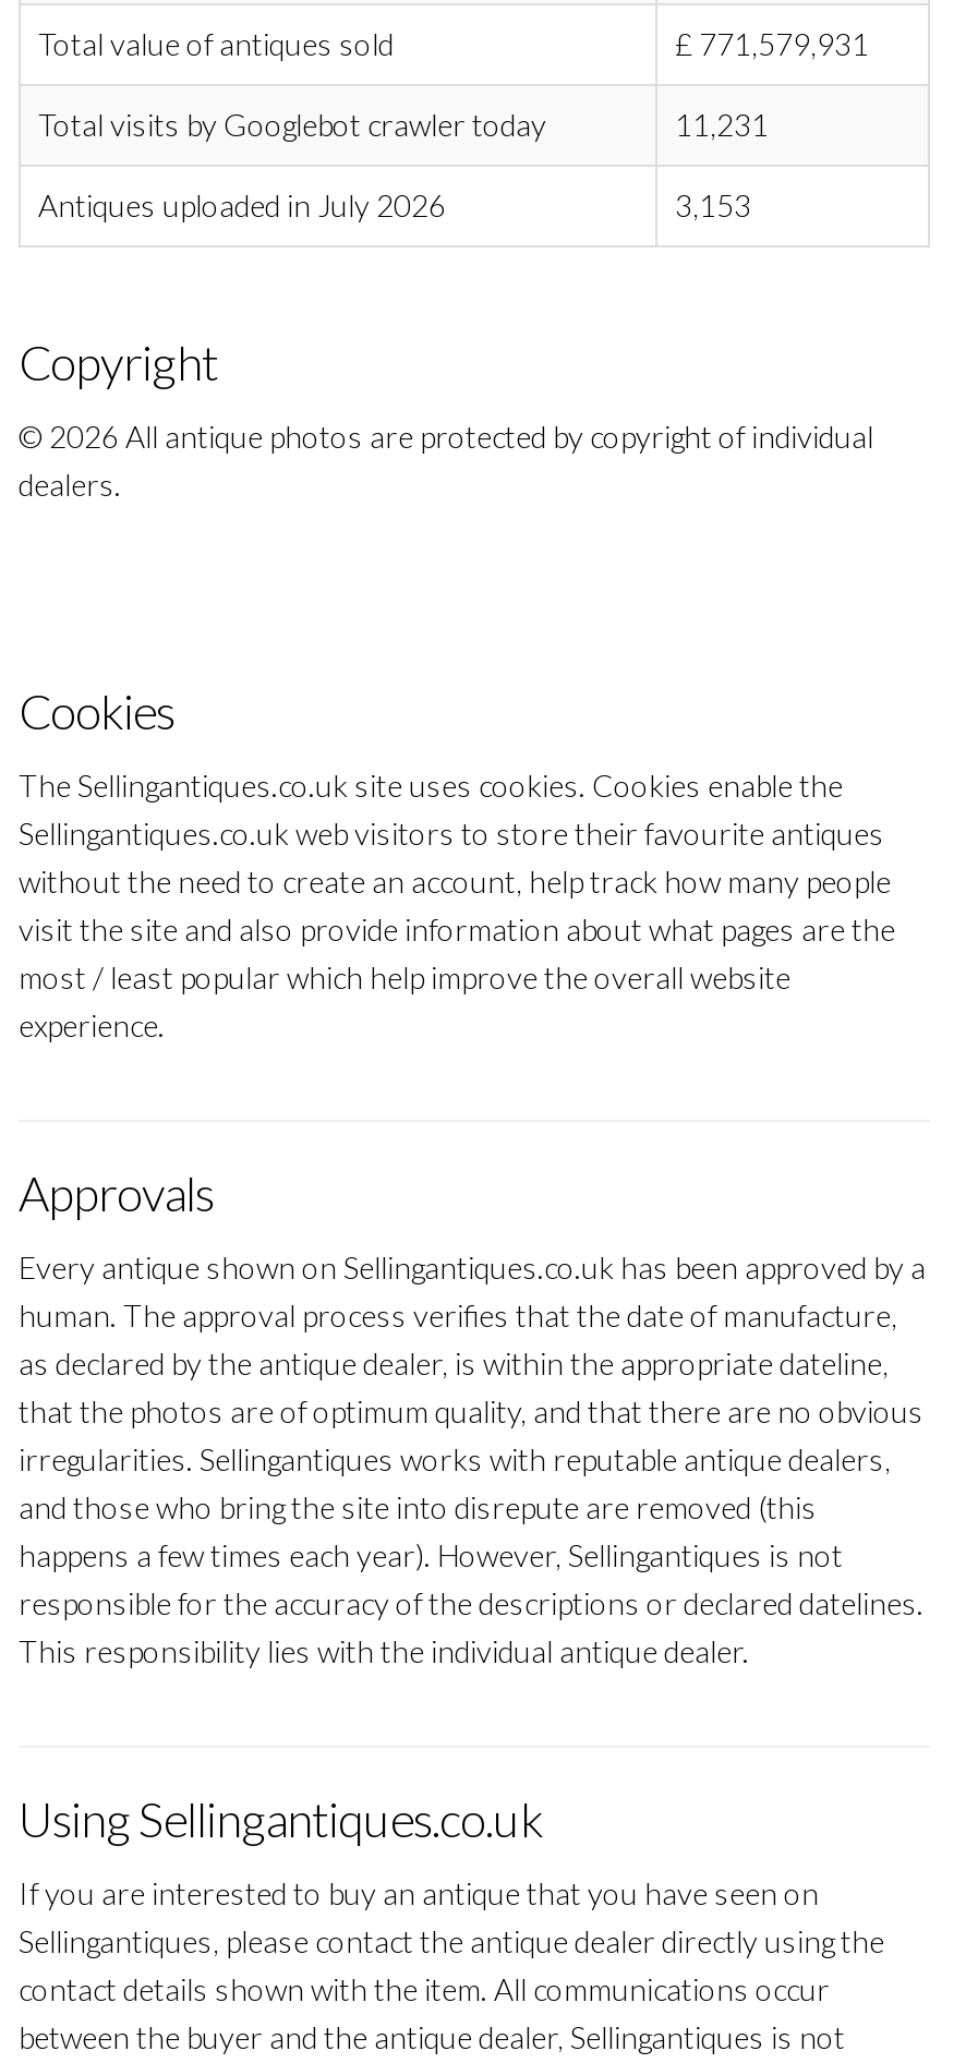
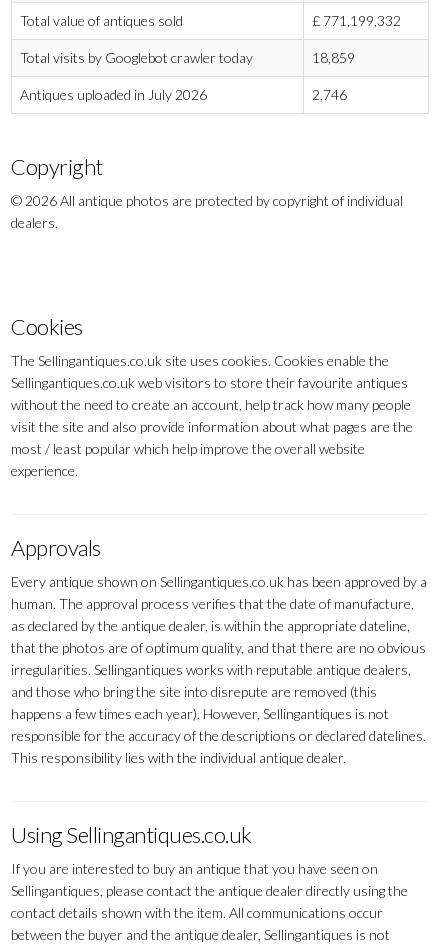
- £771,579,931
+ £771,199,332

- 11,231
+ 18,859

- 3,153
+ 2,746
